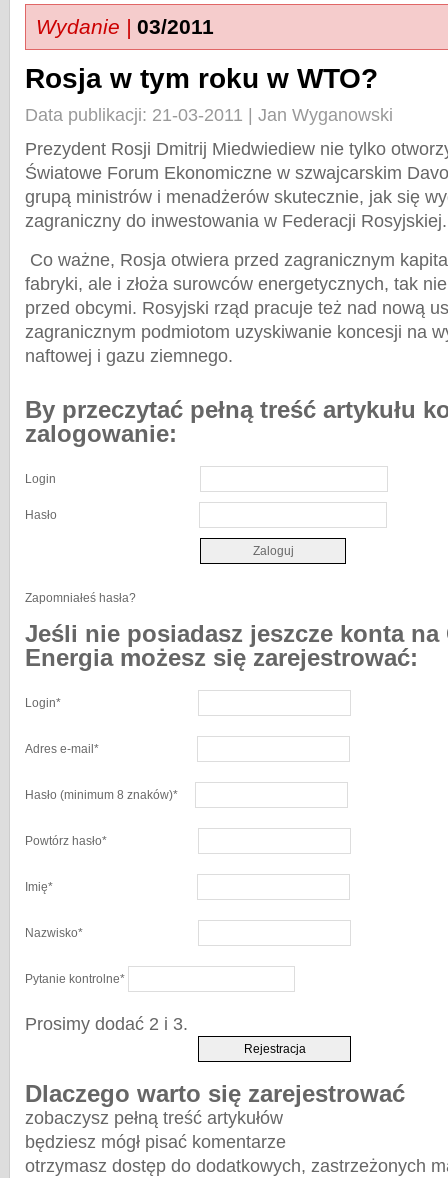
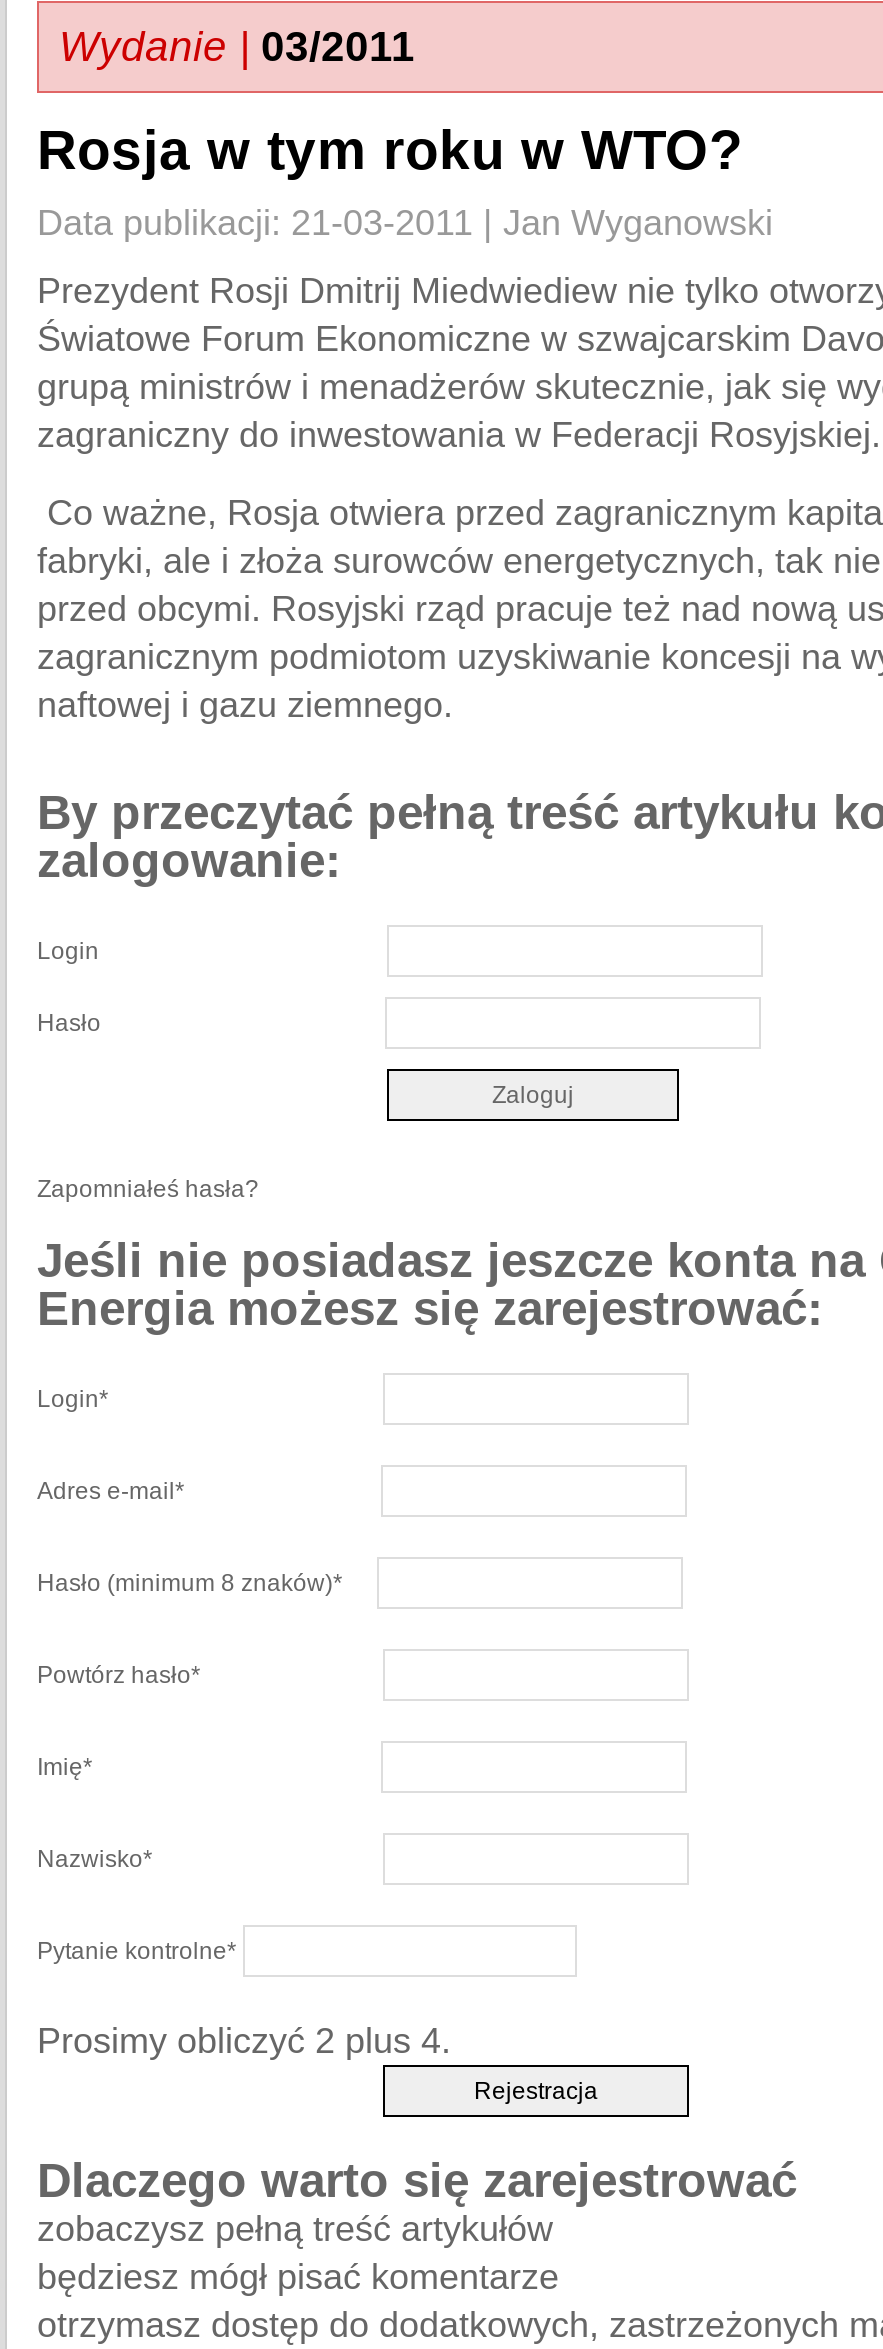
- Prosimy dodać 2 i 3.
+ Prosimy obliczyć 2 plus 4.
